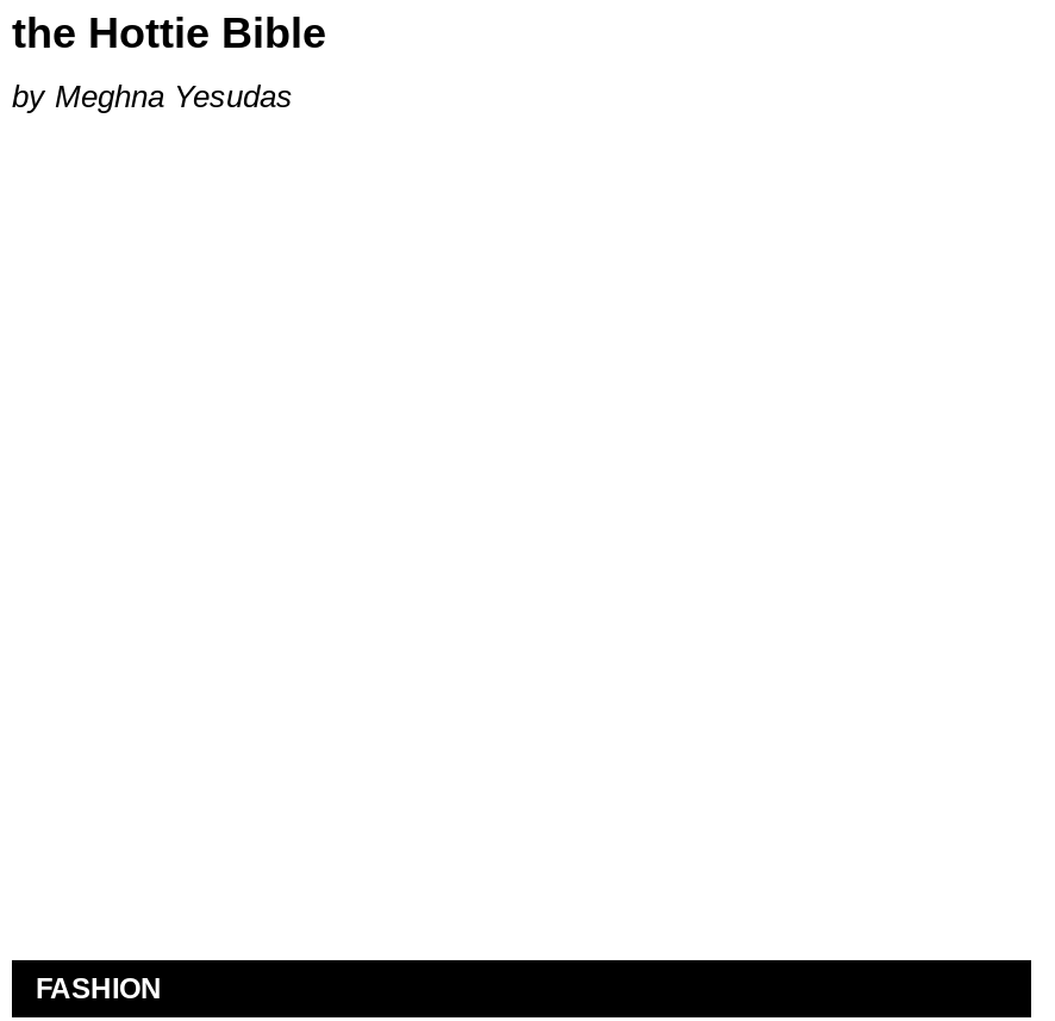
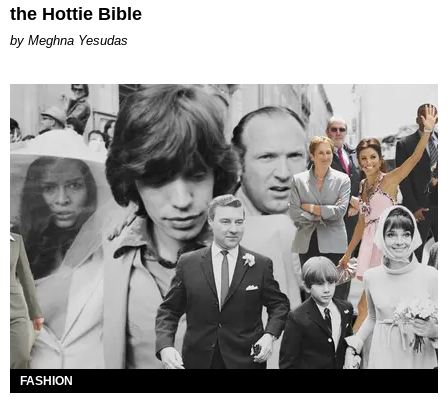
+ [image]
